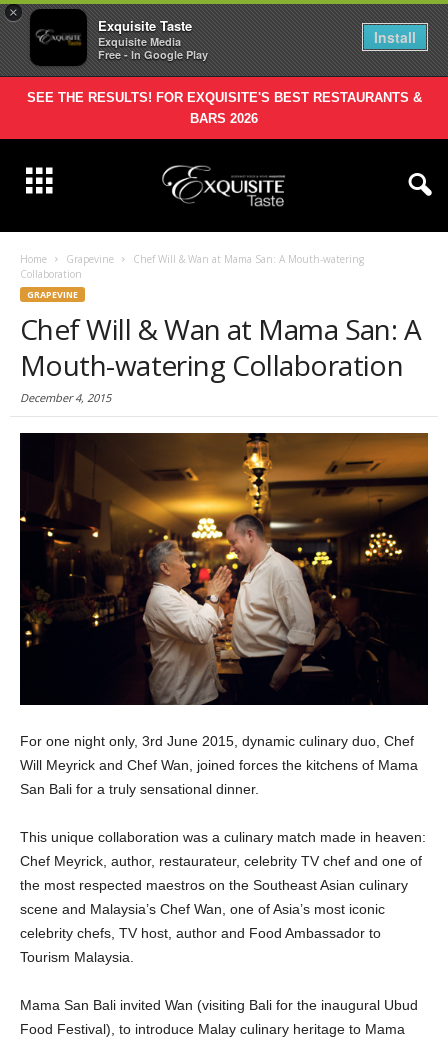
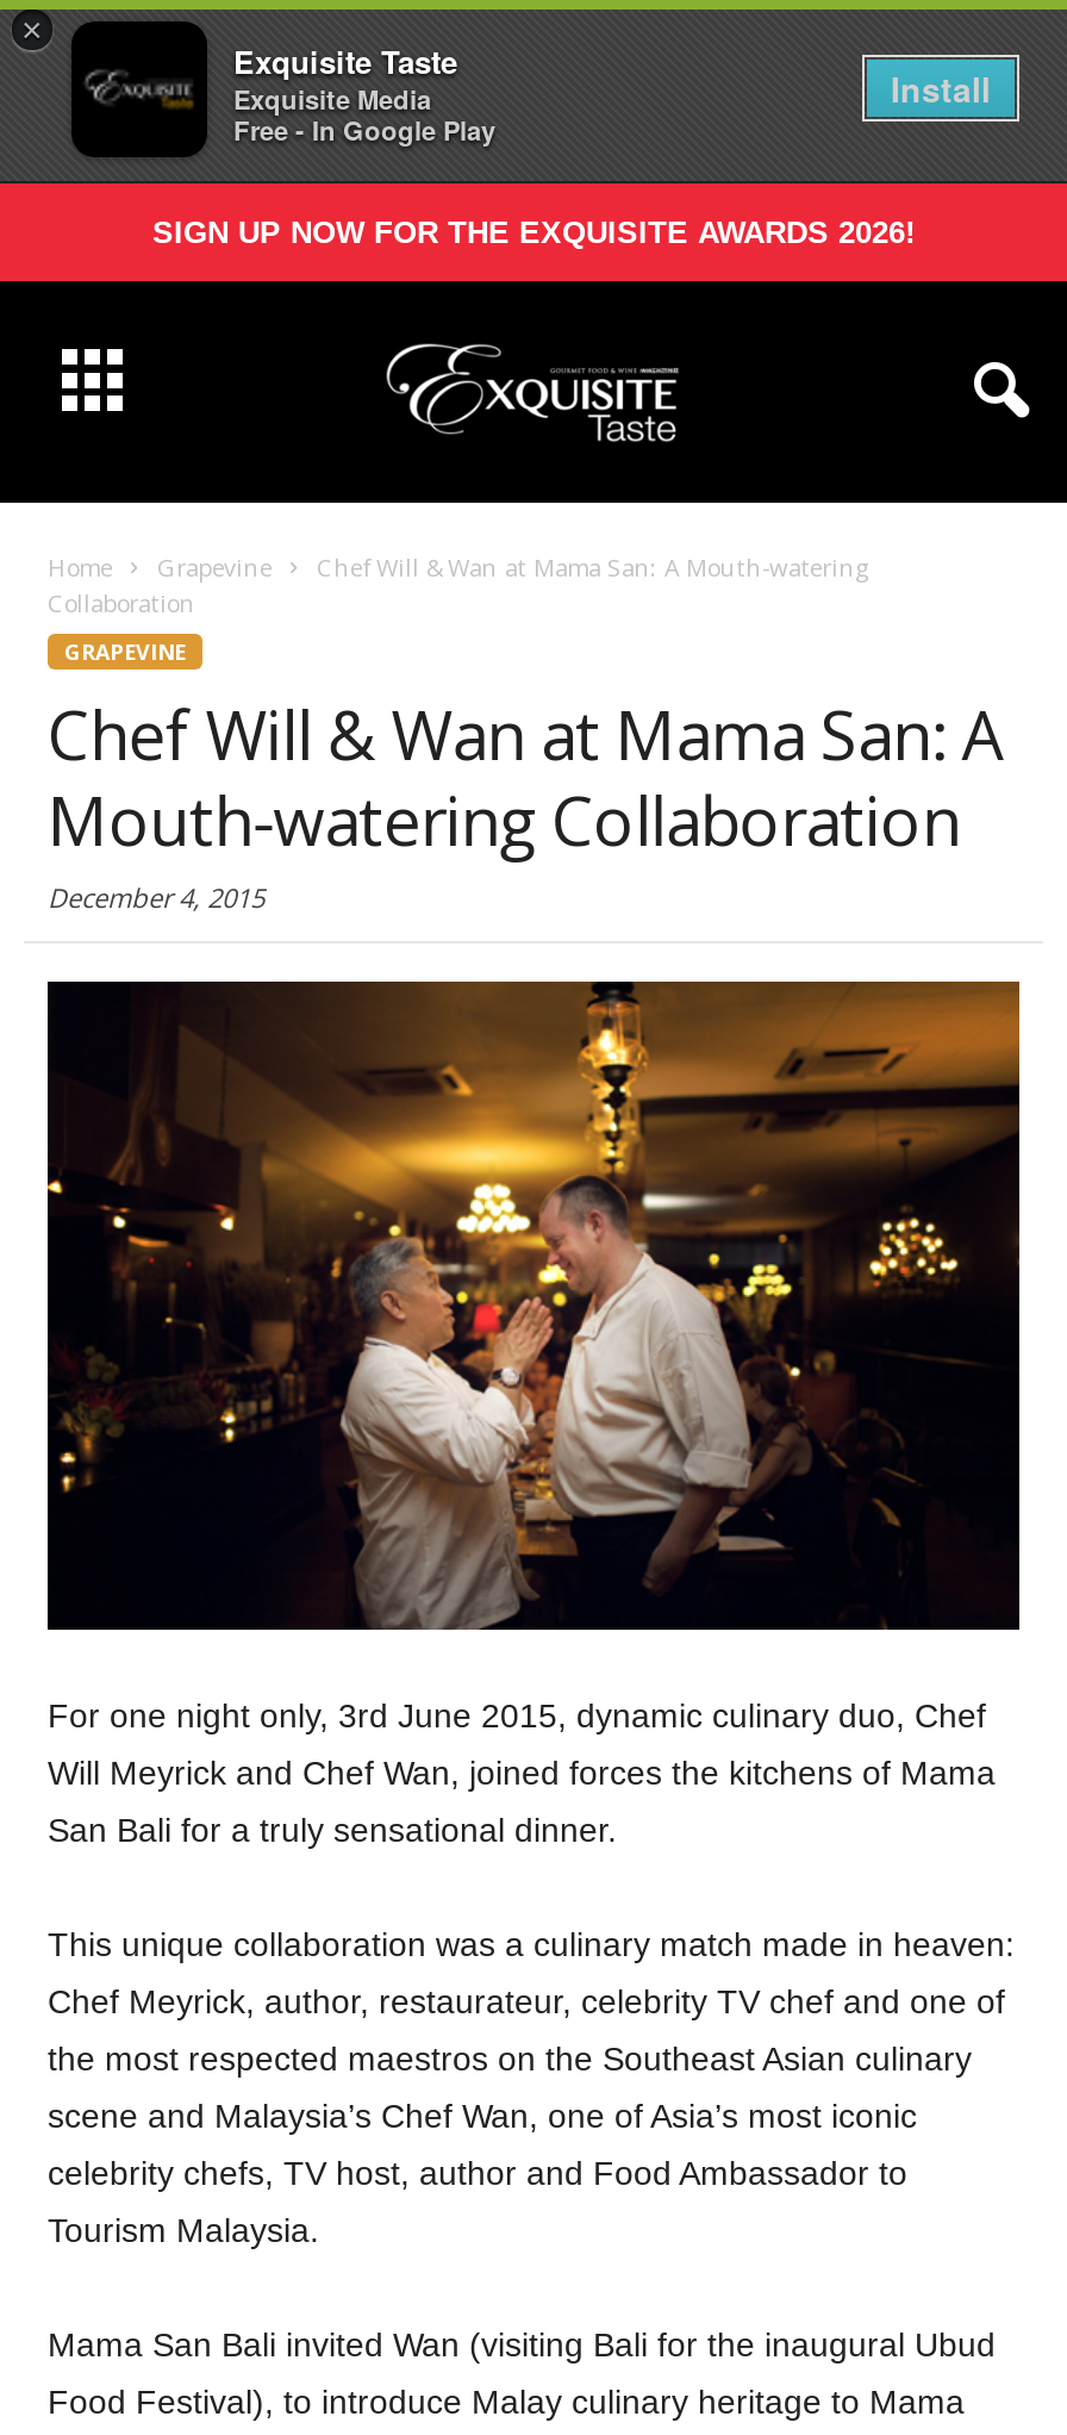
- SEE THE RESULTS! FOR EXQUISITE'S BEST RESTAURANTS &
- BARS 2026
+ SIGN UP NOW FOR THE EXQUISITE AWARDS 2026!
